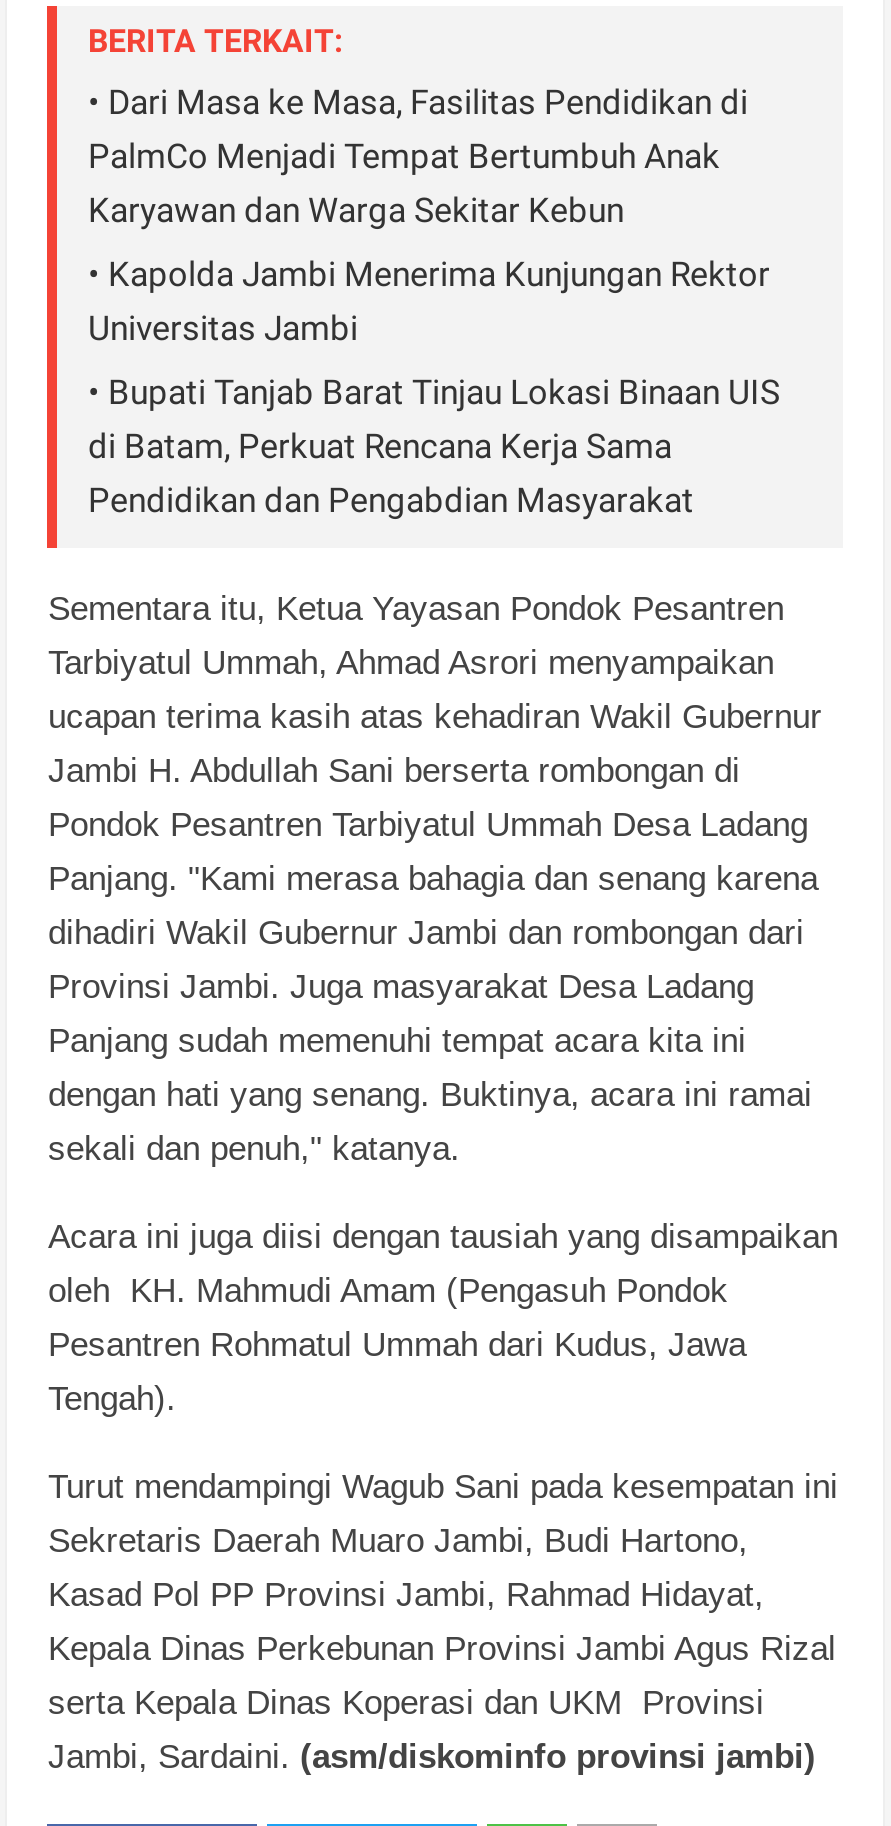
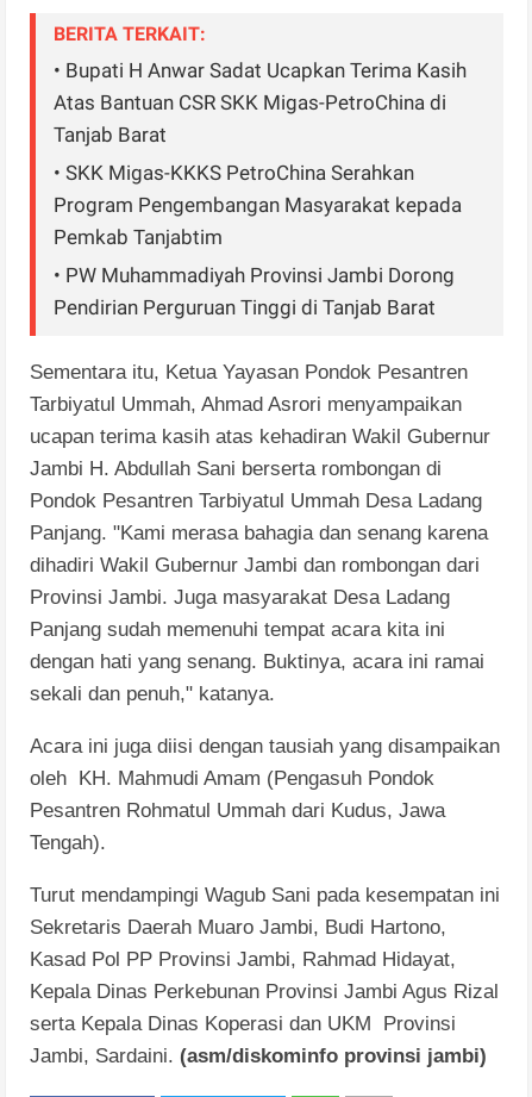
- • Dari Masa ke Masa, Fasilitas Pendidikan di
- PalmCo Menjadi Tempat Bertumbuh Anak
- Karyawan dan Warga Sekitar Kebun
+ • Bupati H Anwar Sadat Ucapkan Terima Kasih
+ Atas Bantuan CSR SKK Migas-PetroChina di
+ Tanjab Barat

- • Kapolda Jambi Menerima Kunjungan Rektor
- Universitas Jambi
+ • SKK Migas-KKKS PetroChina Serahkan
+ Program Pengembangan Masyarakat kepada
+ Pemkab Tanjabtim

- • Bupati Tanjab Barat Tinjau Lokasi Binaan UIS
- di Batam, Perkuat Rencana Kerja Sama
- Pendidikan dan Pengabdian Masyarakat
+ • PW Muhammadiyah Provinsi Jambi Dorong
+ Pendirian Perguruan Tinggi di Tanjab Barat
